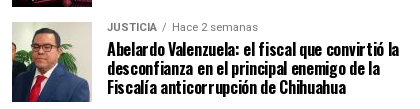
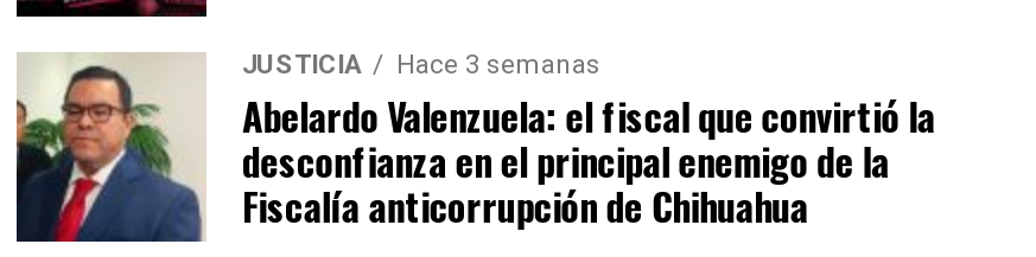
- JUSTICIA Hace 2 semanas
+ JUSTICIA Hace 3 semanas
